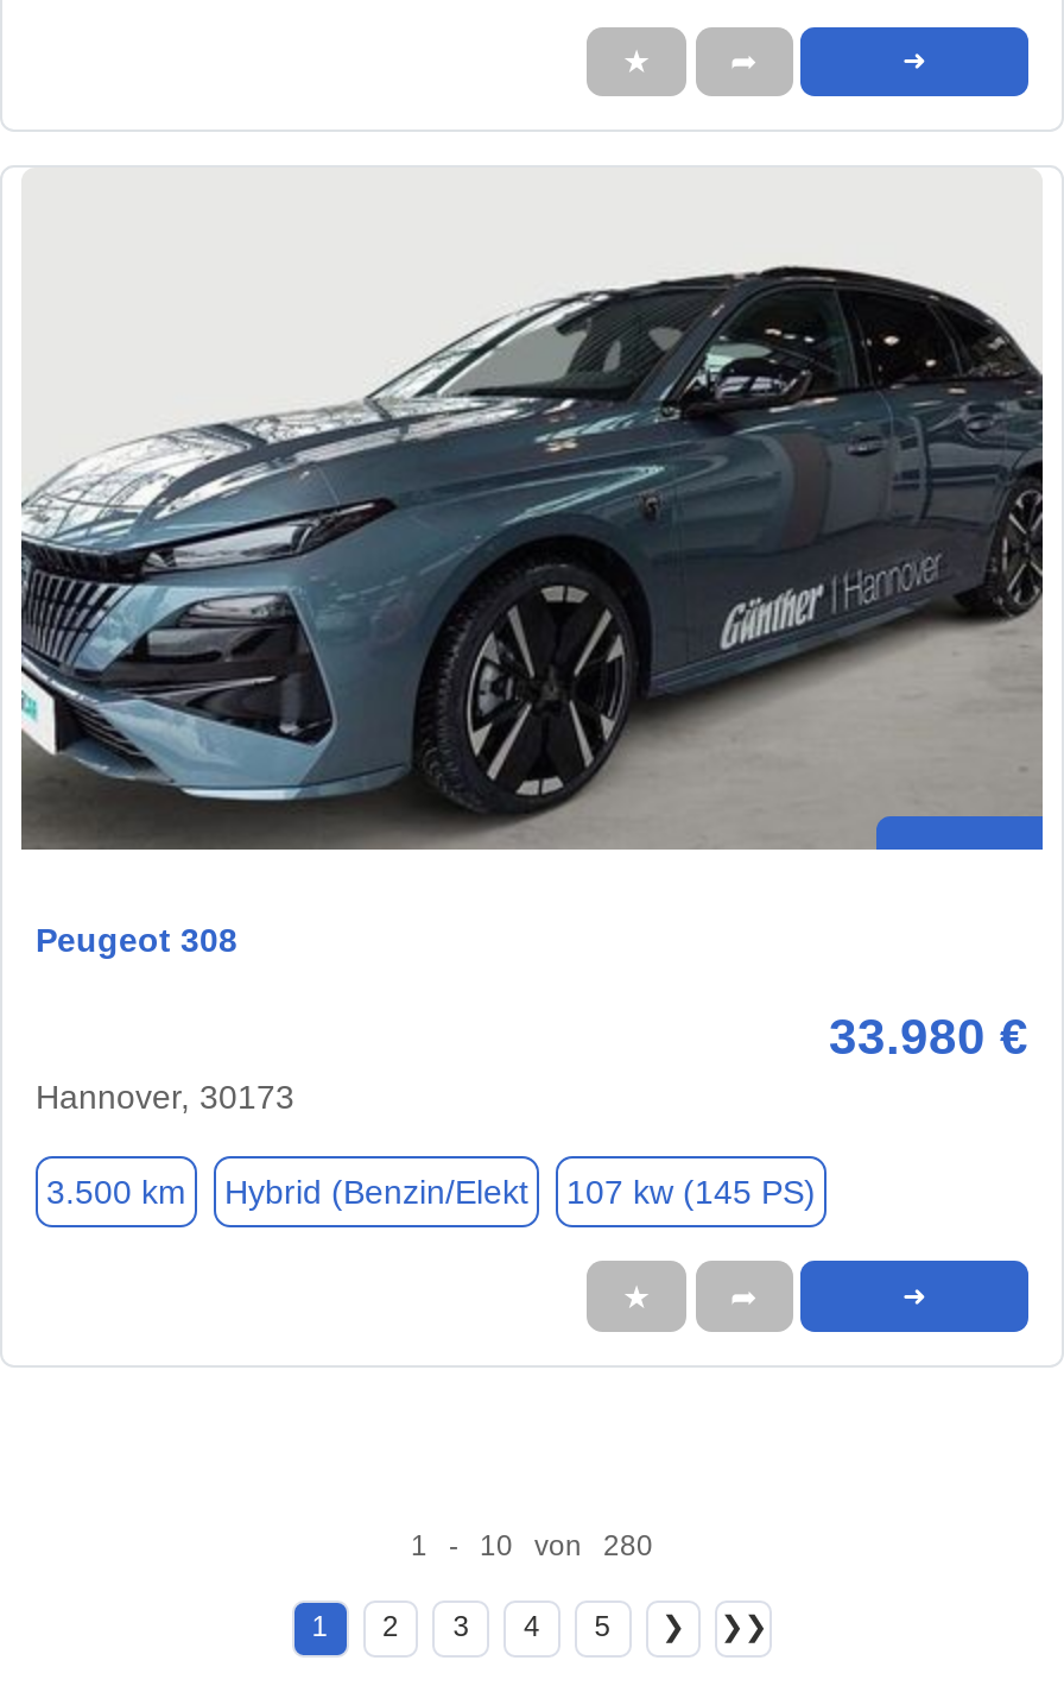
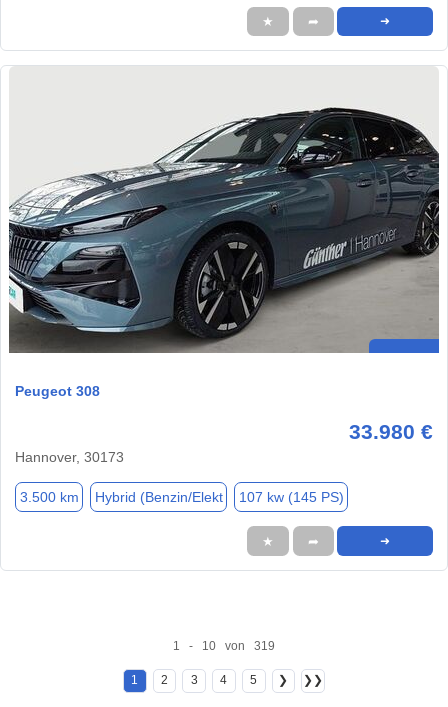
- 1 - 10 von 280
+ 1 - 10 von 319
